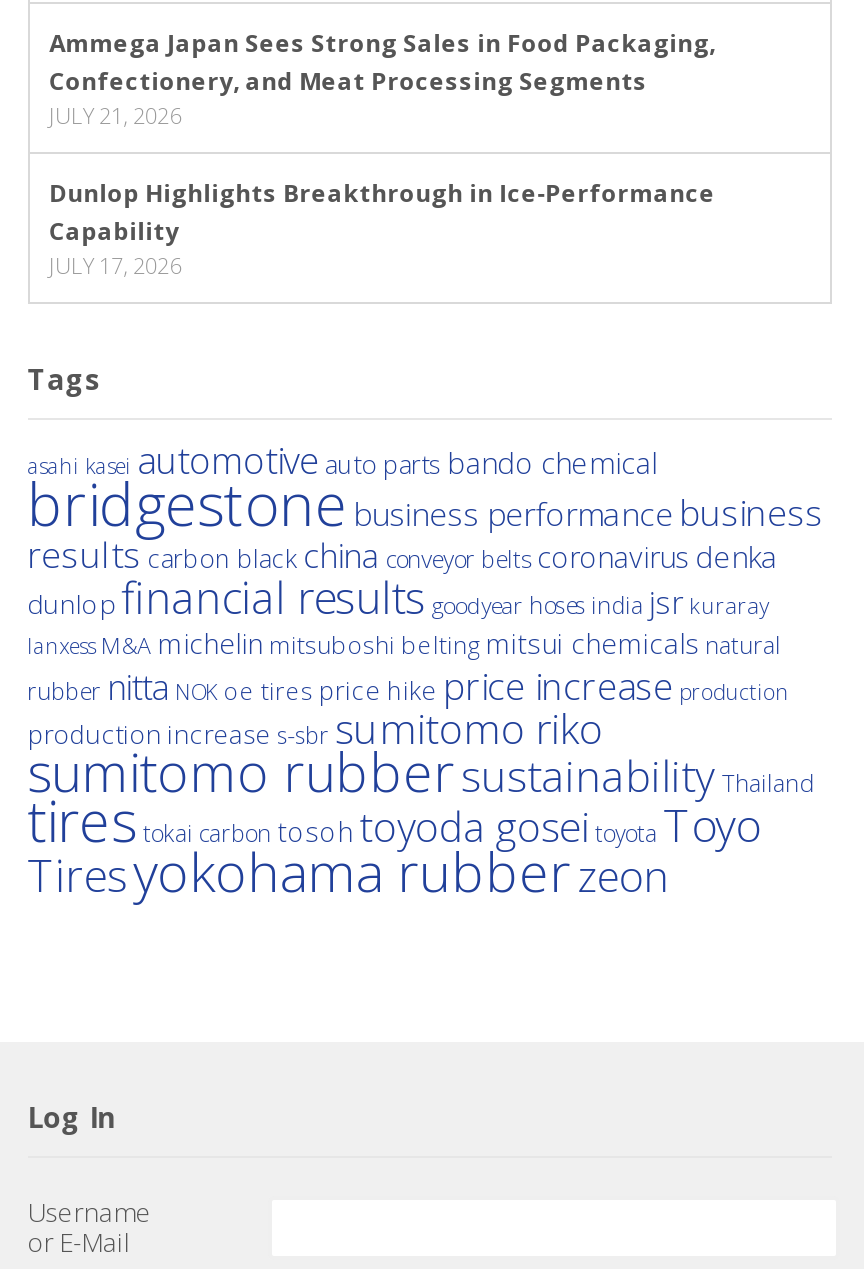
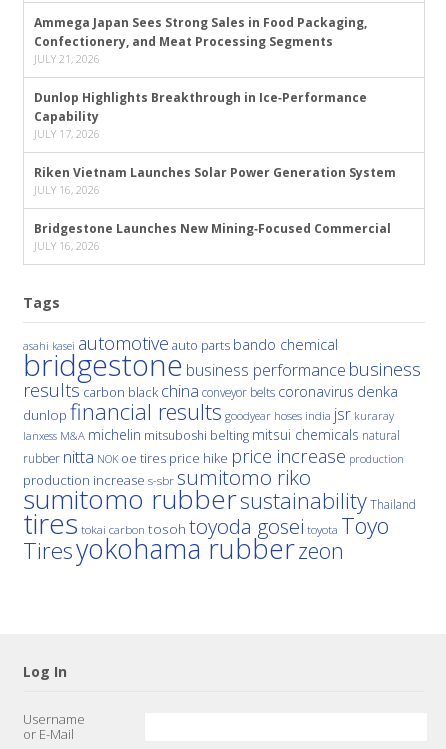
+ Riken Vietnam Launches Solar Power Generation System
+ JULY 16, 2026
+ Bridgestone Launches New Mining‑Focused Commercial
+ JULY 16, 2026
